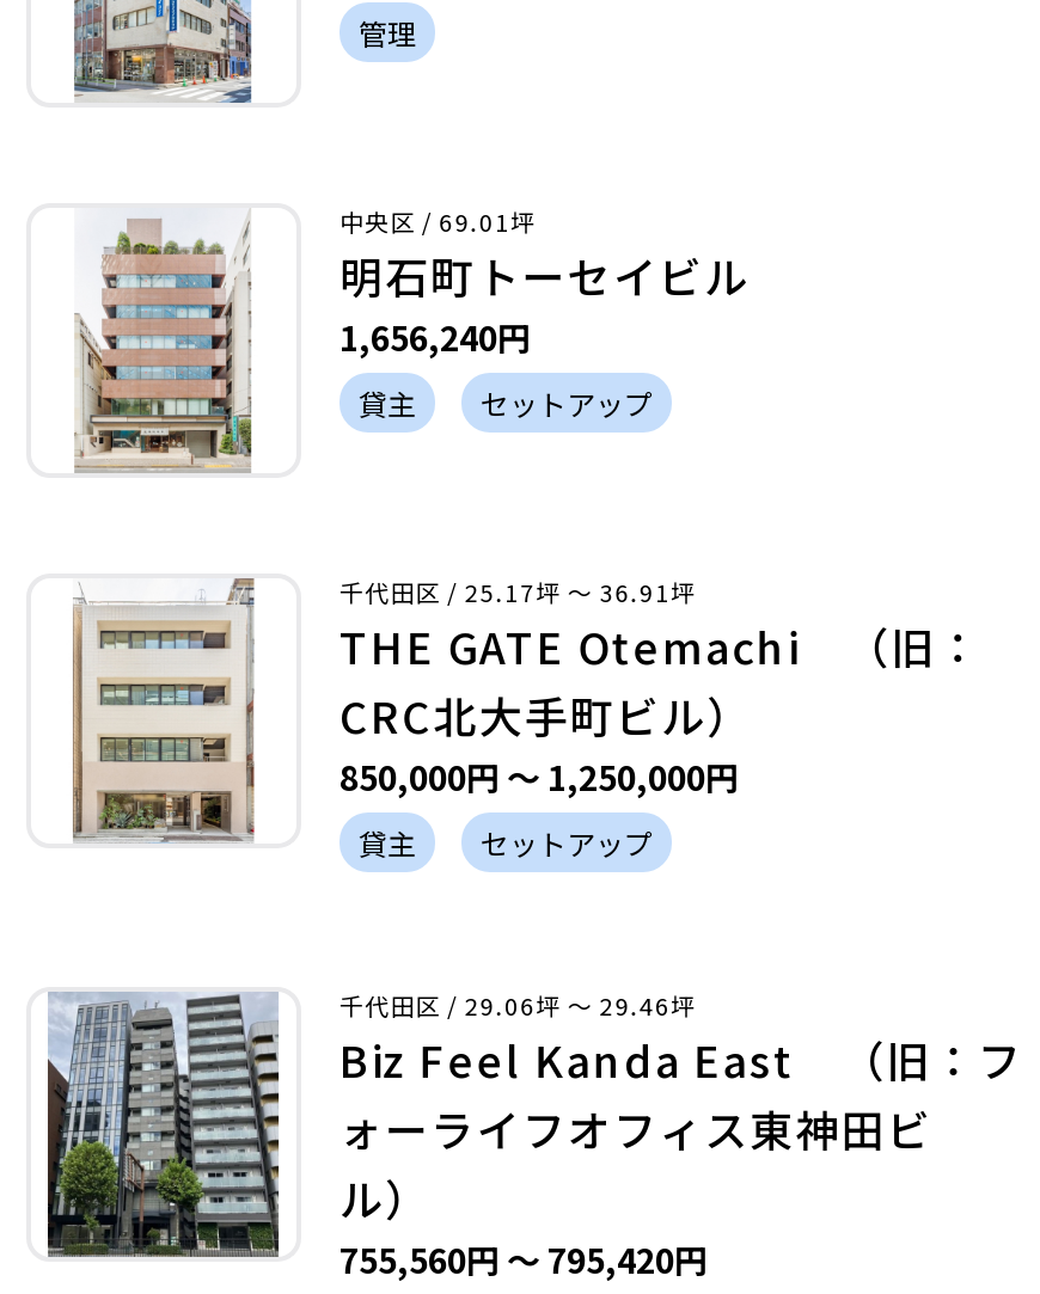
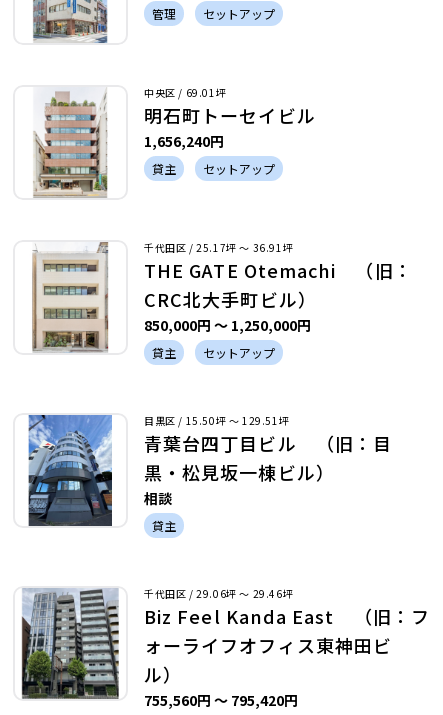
+ セットアップ

+ [image]
+ 目黒区 / 15.50坪 〜 129.51坪
+ 青葉台四丁目ビル （旧：目
+ 黒・松見坂一棟ビル）
+ 相談
+ 貸主
